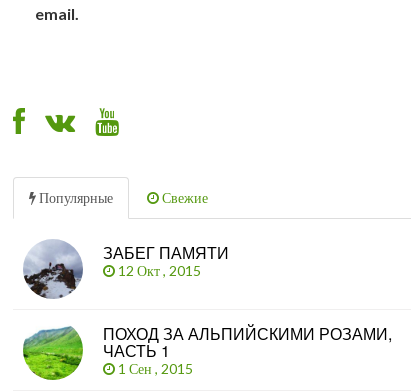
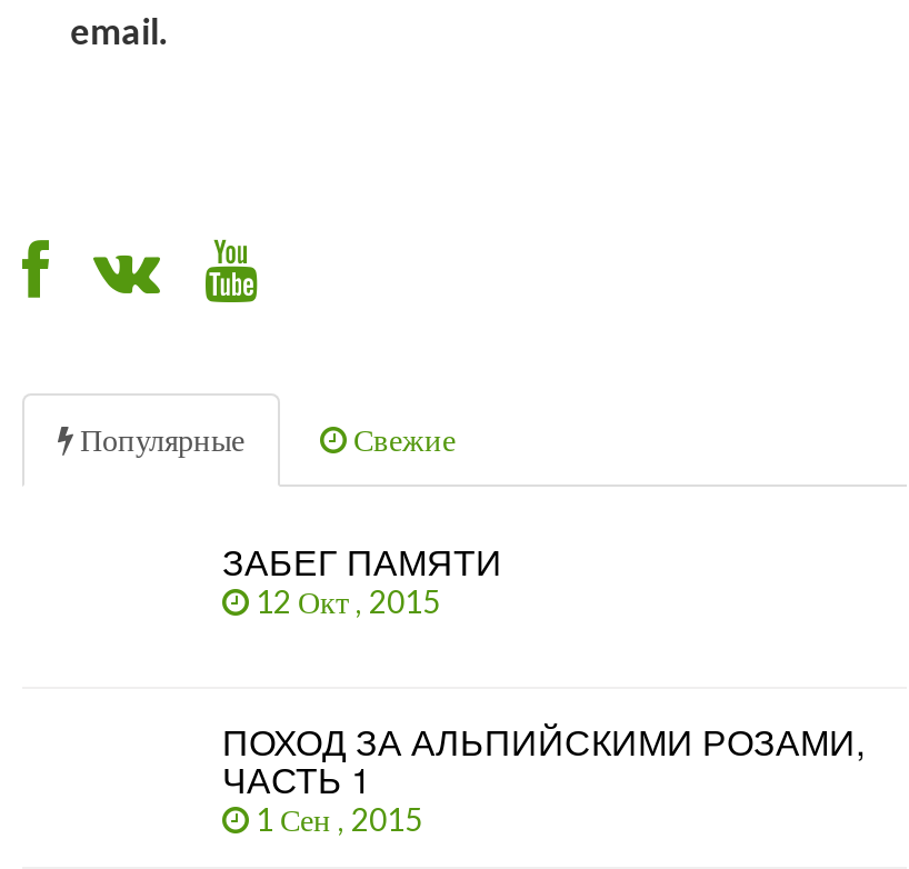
- [image]

- [image]
